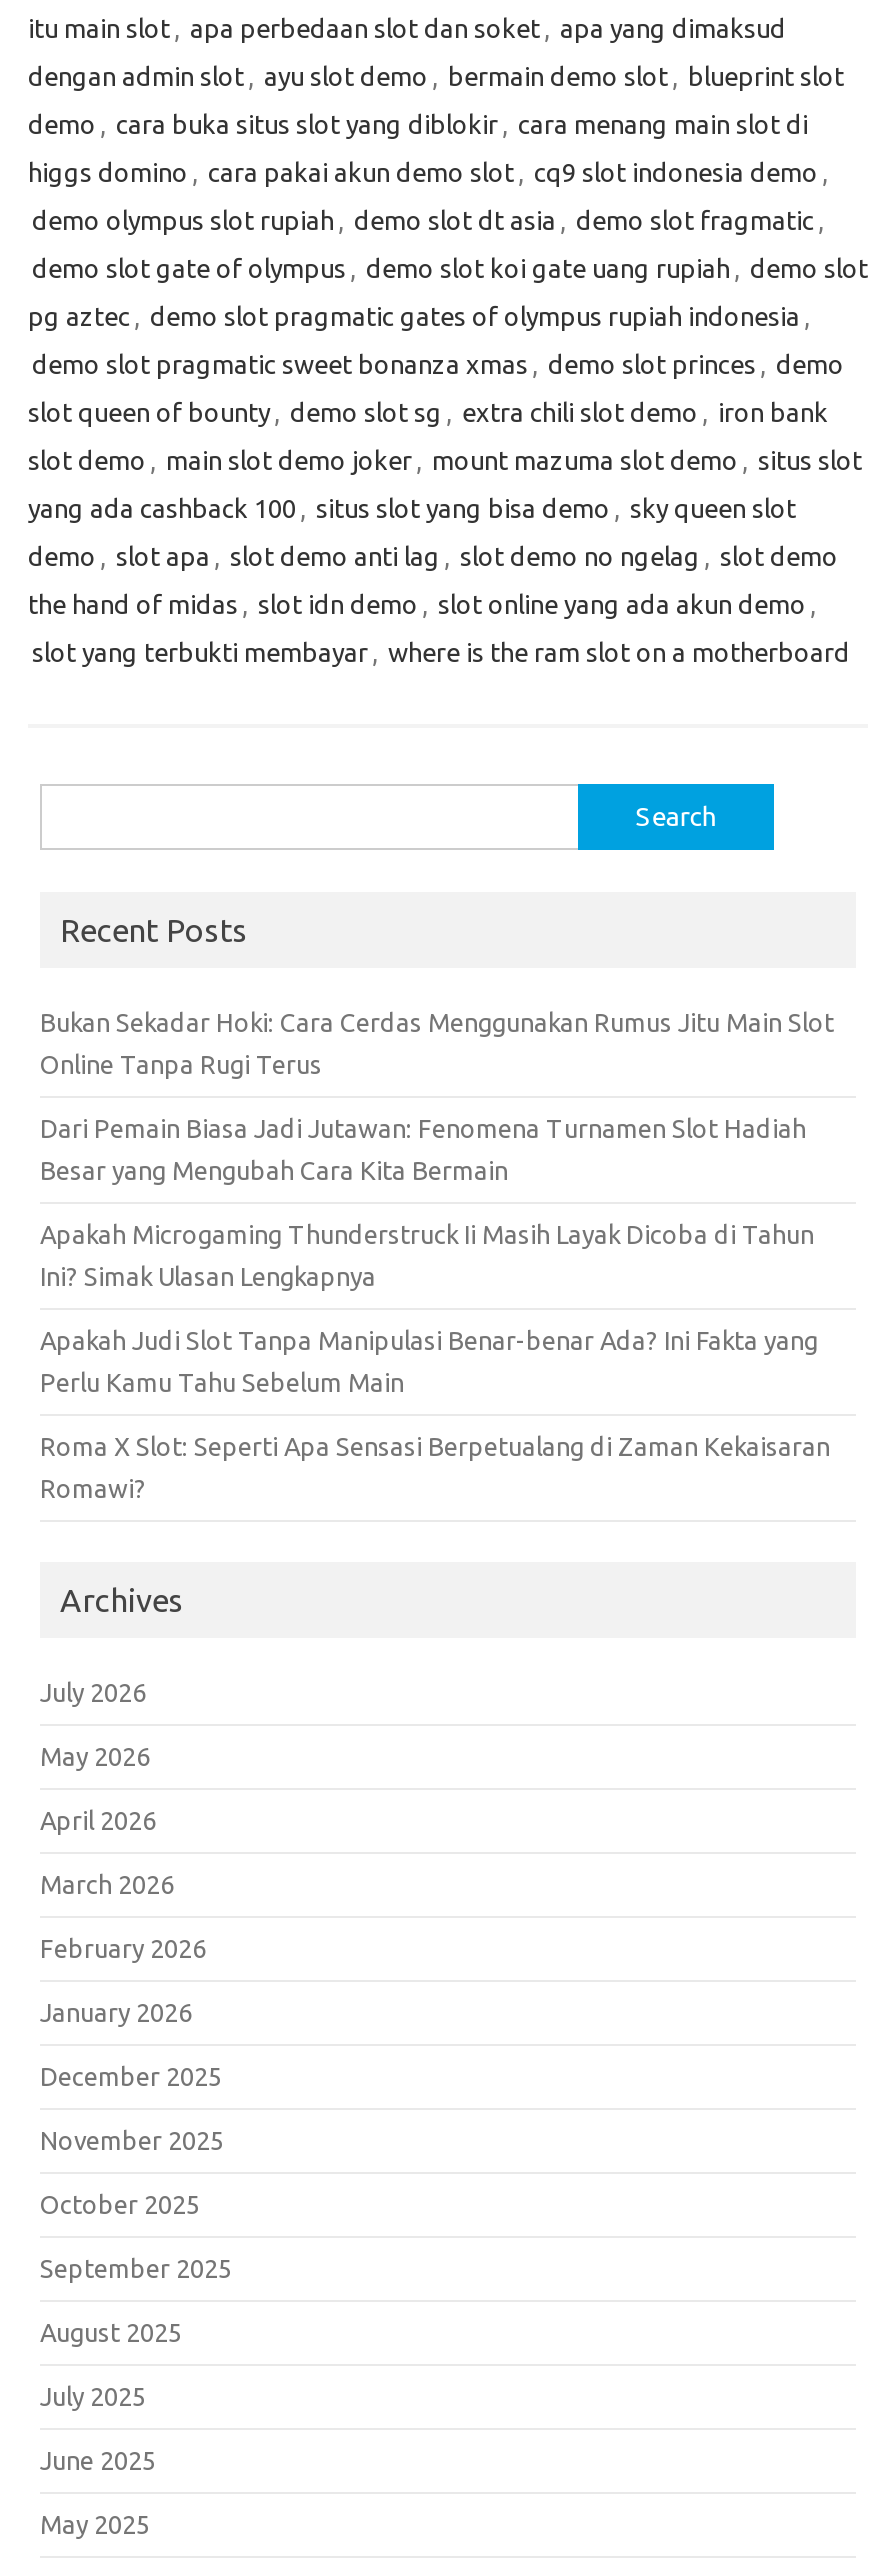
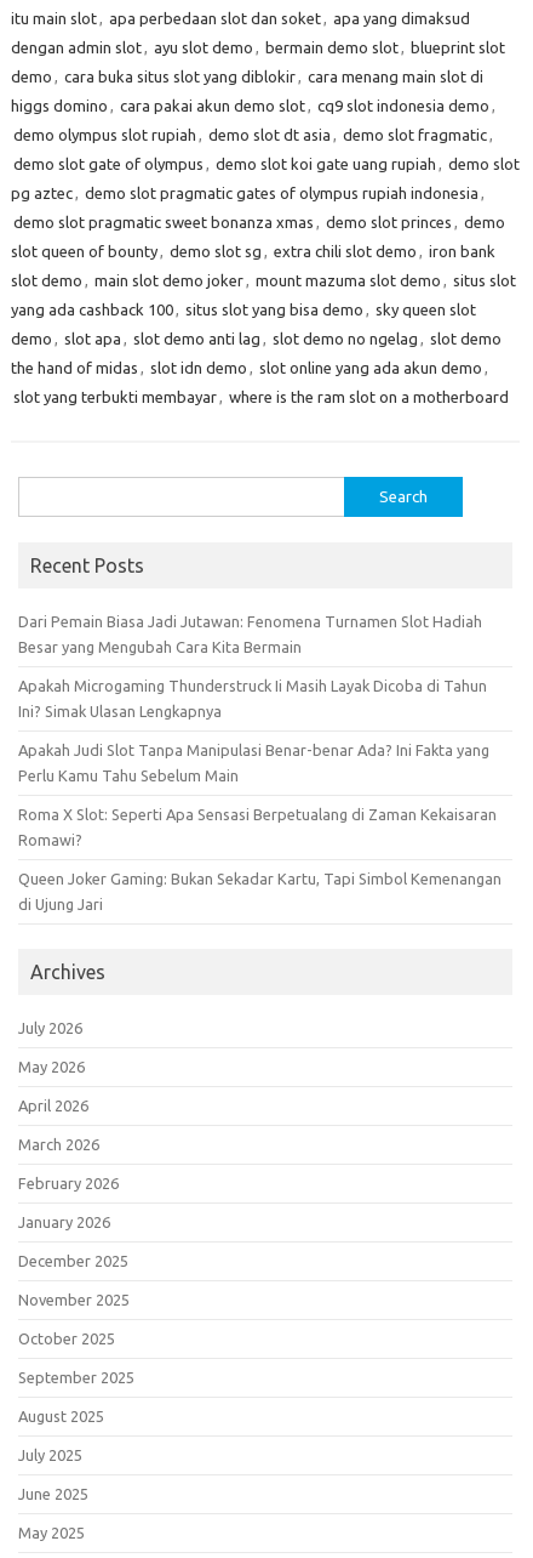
- Bukan Sekadar Hoki: Cara Cerdas Menggunakan Rumus Jitu Main Slot
- Online Tanpa Rugi Terus

moved up: Dari Pemain Biasa Jadi Jutawan: Fenomena Turnamen Slot Hadiah | Besar yang Mengubah Cara Kita Bermain | Apakah Microgaming Thunderstruck Ii Masih Layak Dicoba di Tahun | Ini? Simak Ulasan Lengkapnya | Apakah Judi Slot Tanpa Manipulasi Benar-benar Ada? Ini Fakta yang | Perlu Kamu Tahu Sebelum Main | Roma X Slot: Seperti Apa Sensasi Berpetualang di Zaman Kekaisaran | Romawi?

+ Queen Joker Gaming: Bukan Sekadar Kartu, Tapi Simbol Kemenangan
+ di Ujung Jari
